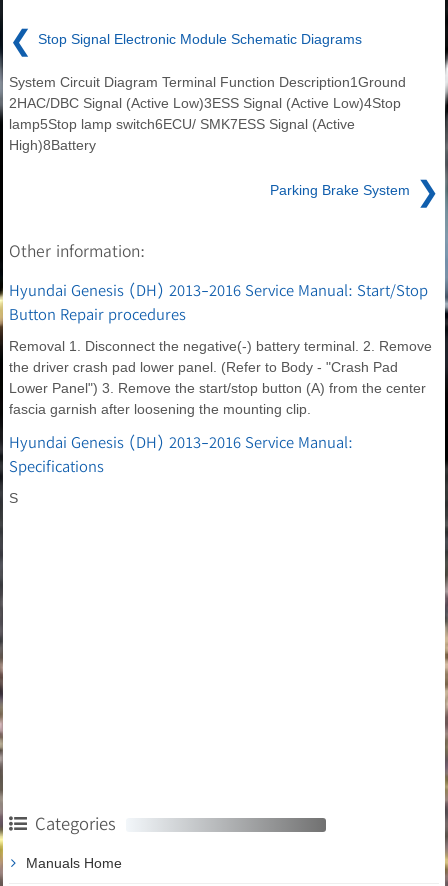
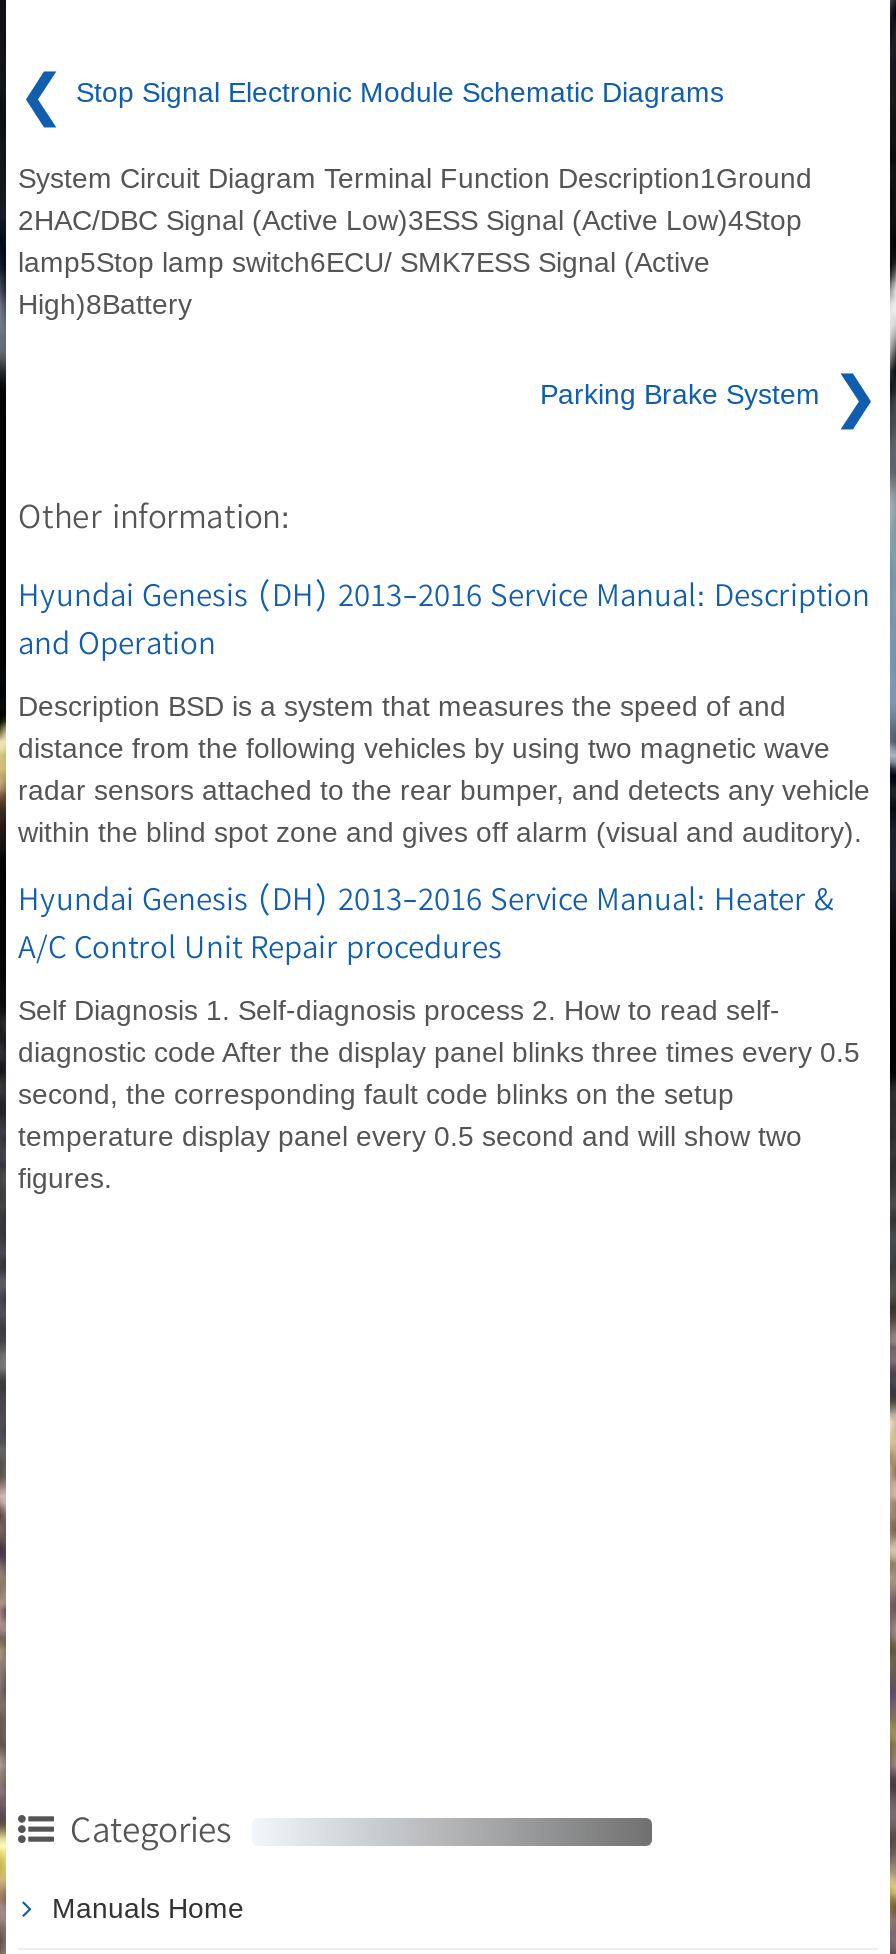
- Hyundai Genesis (DH) 2013-2016 Service Manual: Start/Stop
- Button Repair procedures
+ Hyundai Genesis (DH) 2013-2016 Service Manual: Description
+ and Operation

- Removal 1. Disconnect the negative(-) battery terminal. 2. Remove
- the driver crash pad lower panel. (Refer to Body - "Crash Pad
- Lower Panel") 3. Remove the start/stop button (A) from the center
- fascia garnish after loosening the mounting clip.
+ Description BSD is a system that measures the speed of and
+ distance from the following vehicles by using two magnetic wave
+ radar sensors attached to the rear bumper, and detects any vehicle
+ within the blind spot zone and gives off alarm (visual and auditory).

- Hyundai Genesis (DH) 2013-2016 Service Manual:
- Specifications
+ Hyundai Genesis (DH) 2013-2016 Service Manual: Heater &
+ A/C Control Unit Repair procedures

- S
+ Self Diagnosis 1. Self-diagnosis process 2. How to read self-
+ diagnostic code After the display panel blinks three times every 0.5
+ second, the corresponding fault code blinks on the setup
+ temperature display panel every 0.5 second and will show two
+ figures.
